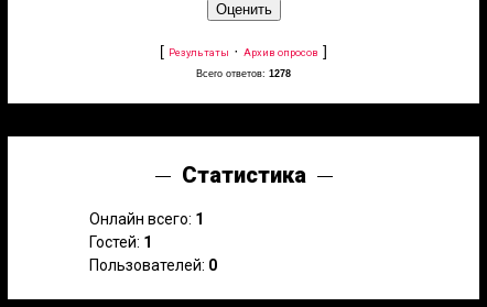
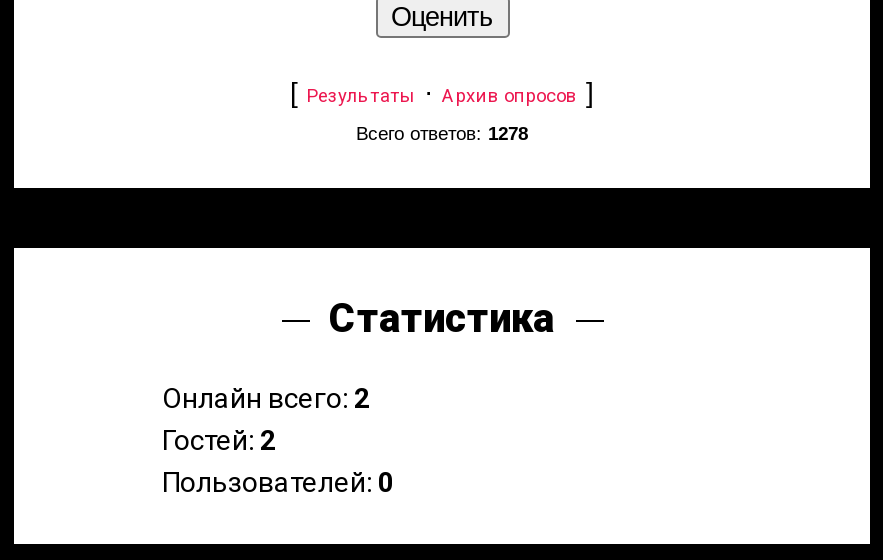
- Онлайн всего: 1
+ Онлайн всего: 2

- Гостей: 1
+ Гостей: 2
